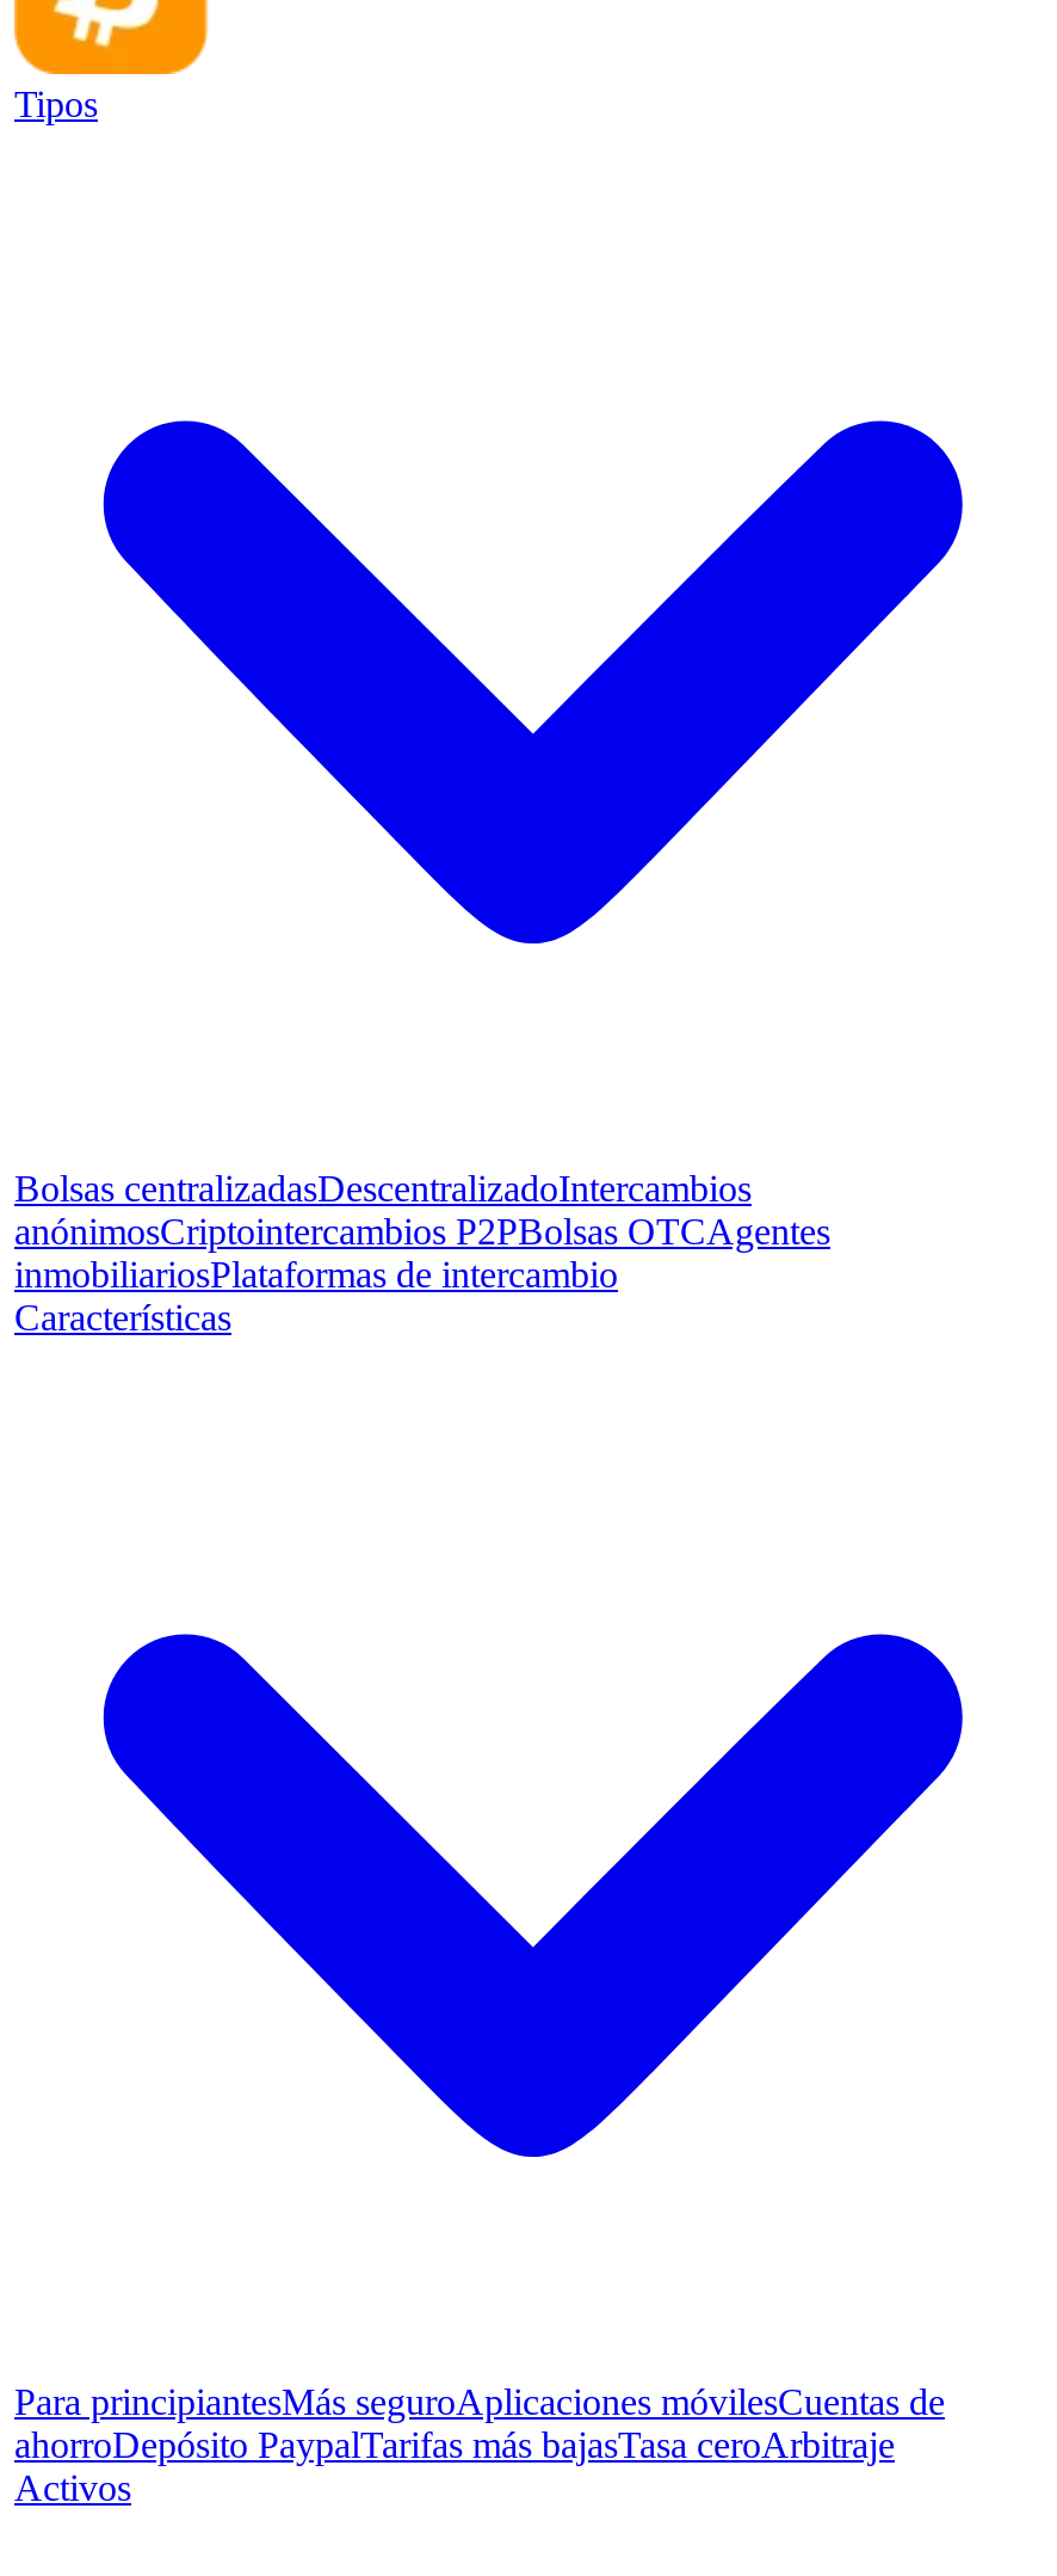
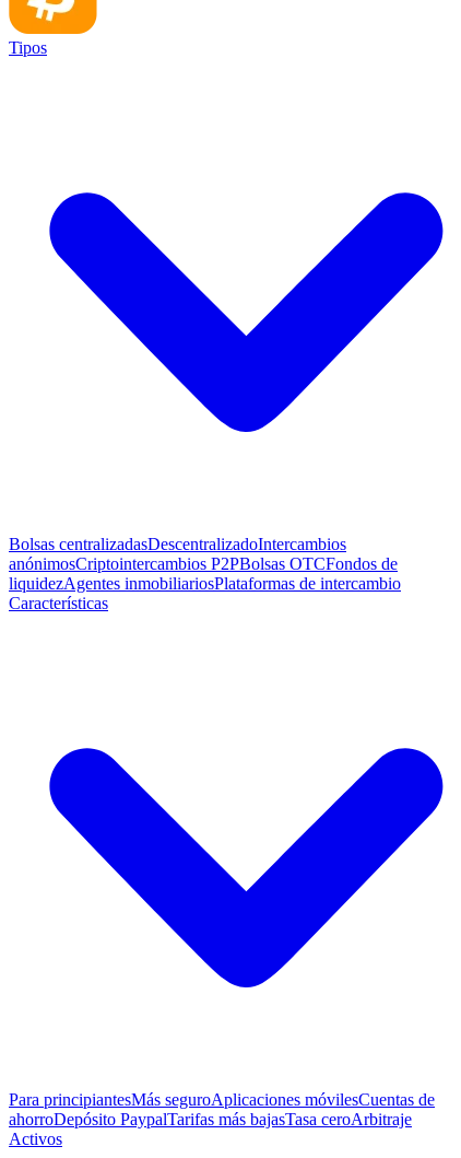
- anónimosCriptointercambios P2PBolsas OTCAgentes
- inmobiliariosPlataformas de intercambio
+ anónimosCriptointercambios P2PBolsas OTCFondos de
+ liquidezAgentes inmobiliariosPlataformas de intercambio
